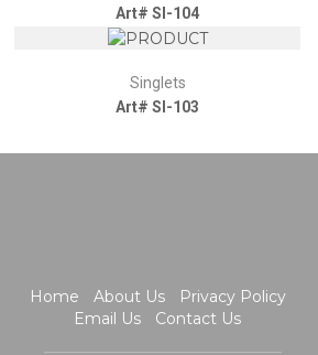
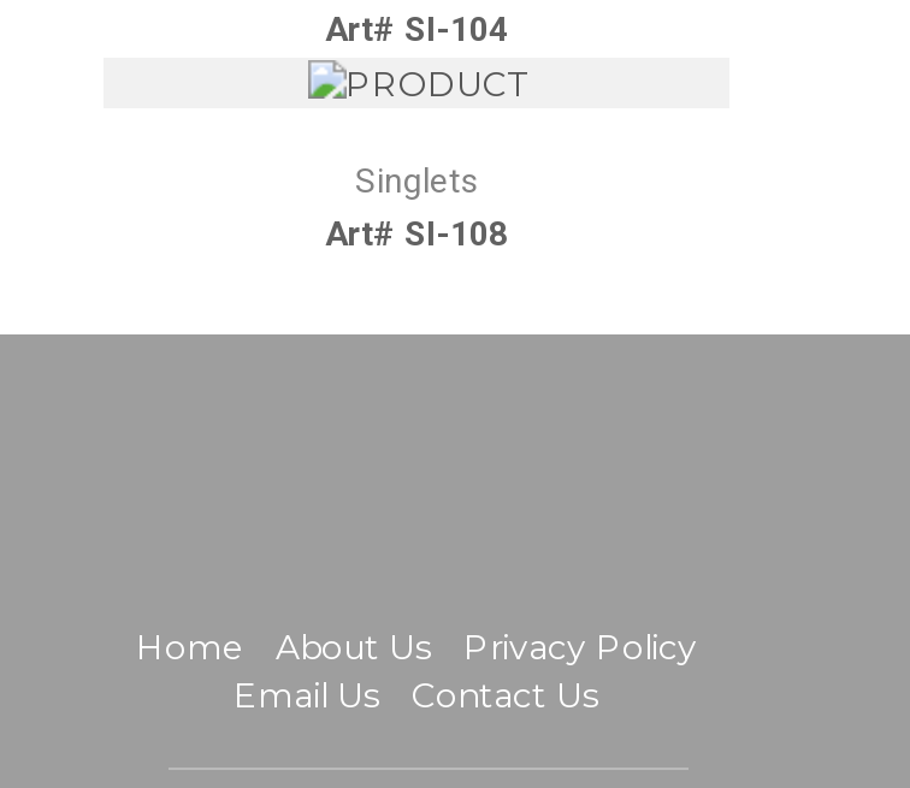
- Art# SI-103
+ Art# SI-108
